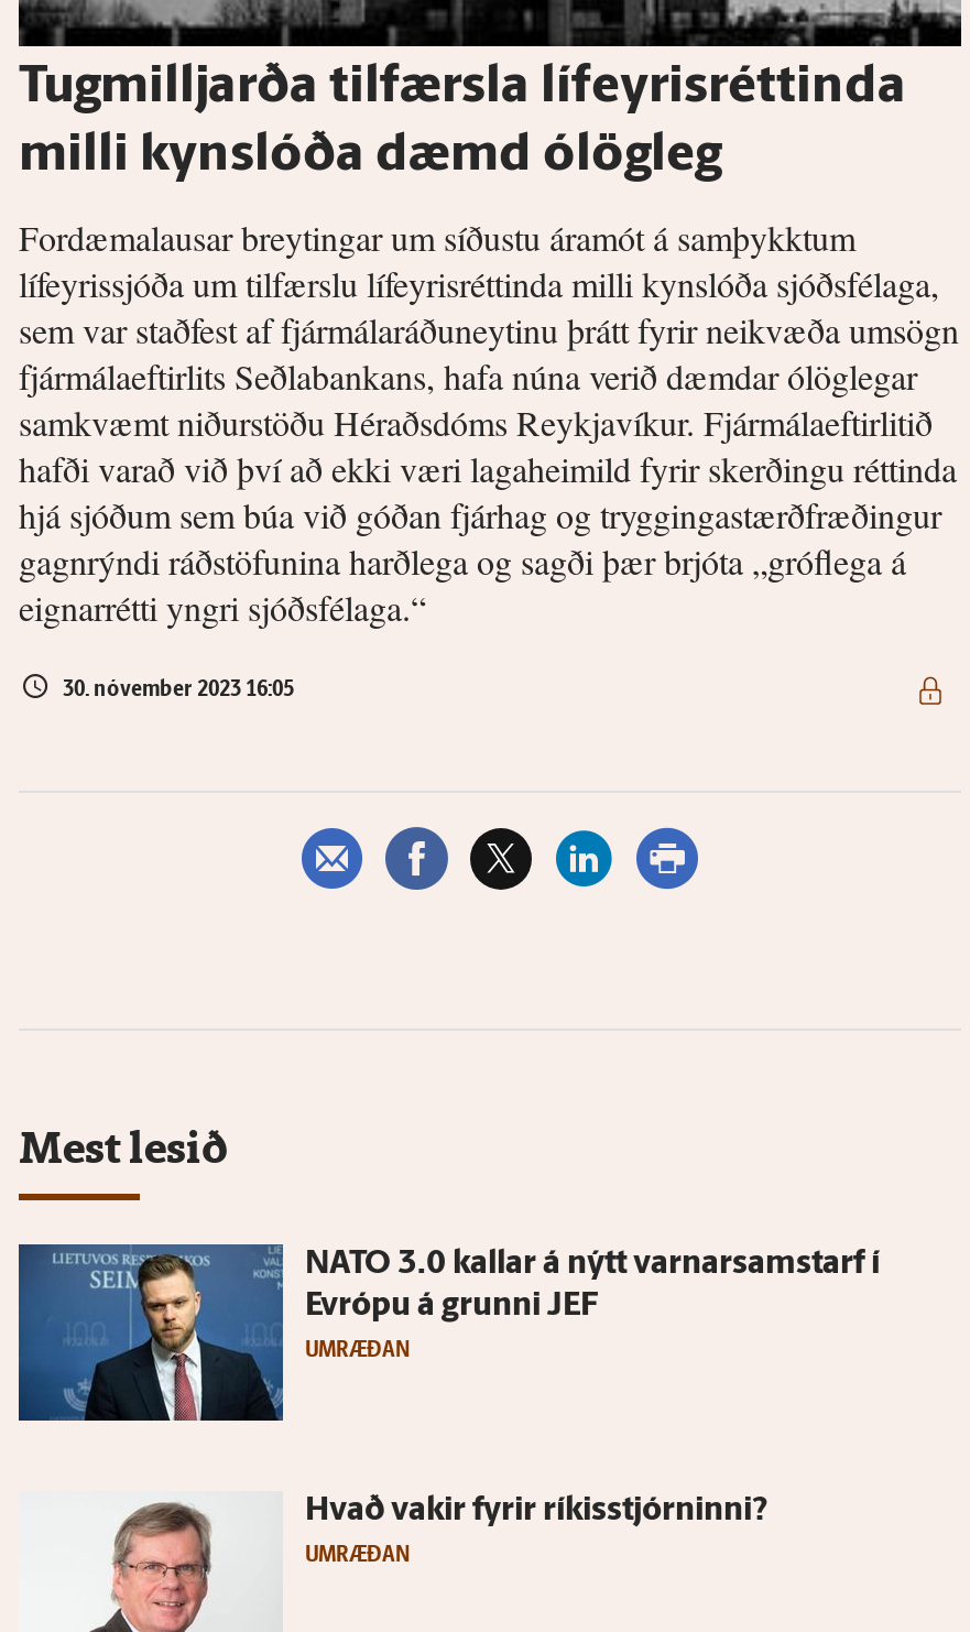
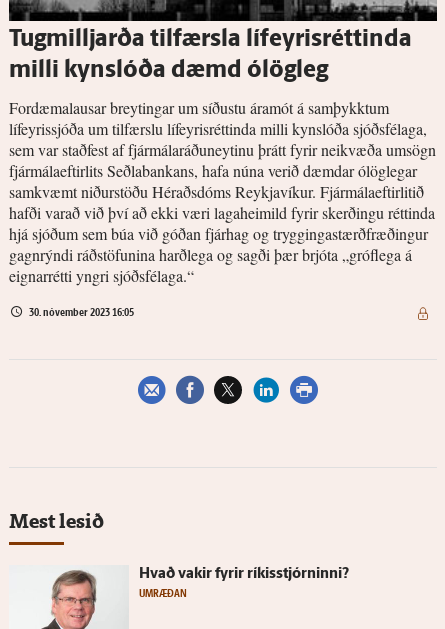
- [image]
- NATO 3.0 kallar á nýtt varnarsamstarf í
- Evrópu á grunni JEF
- UMRÆÐAN
